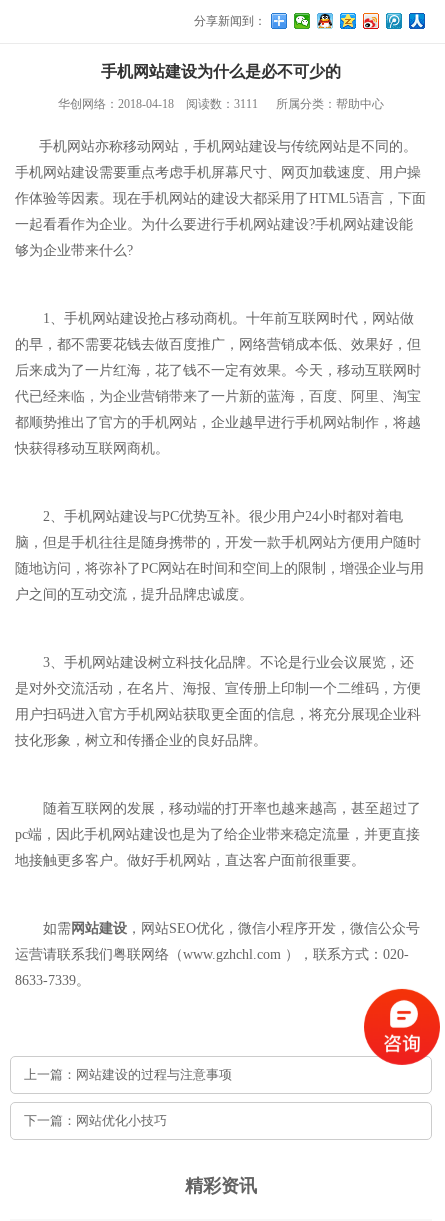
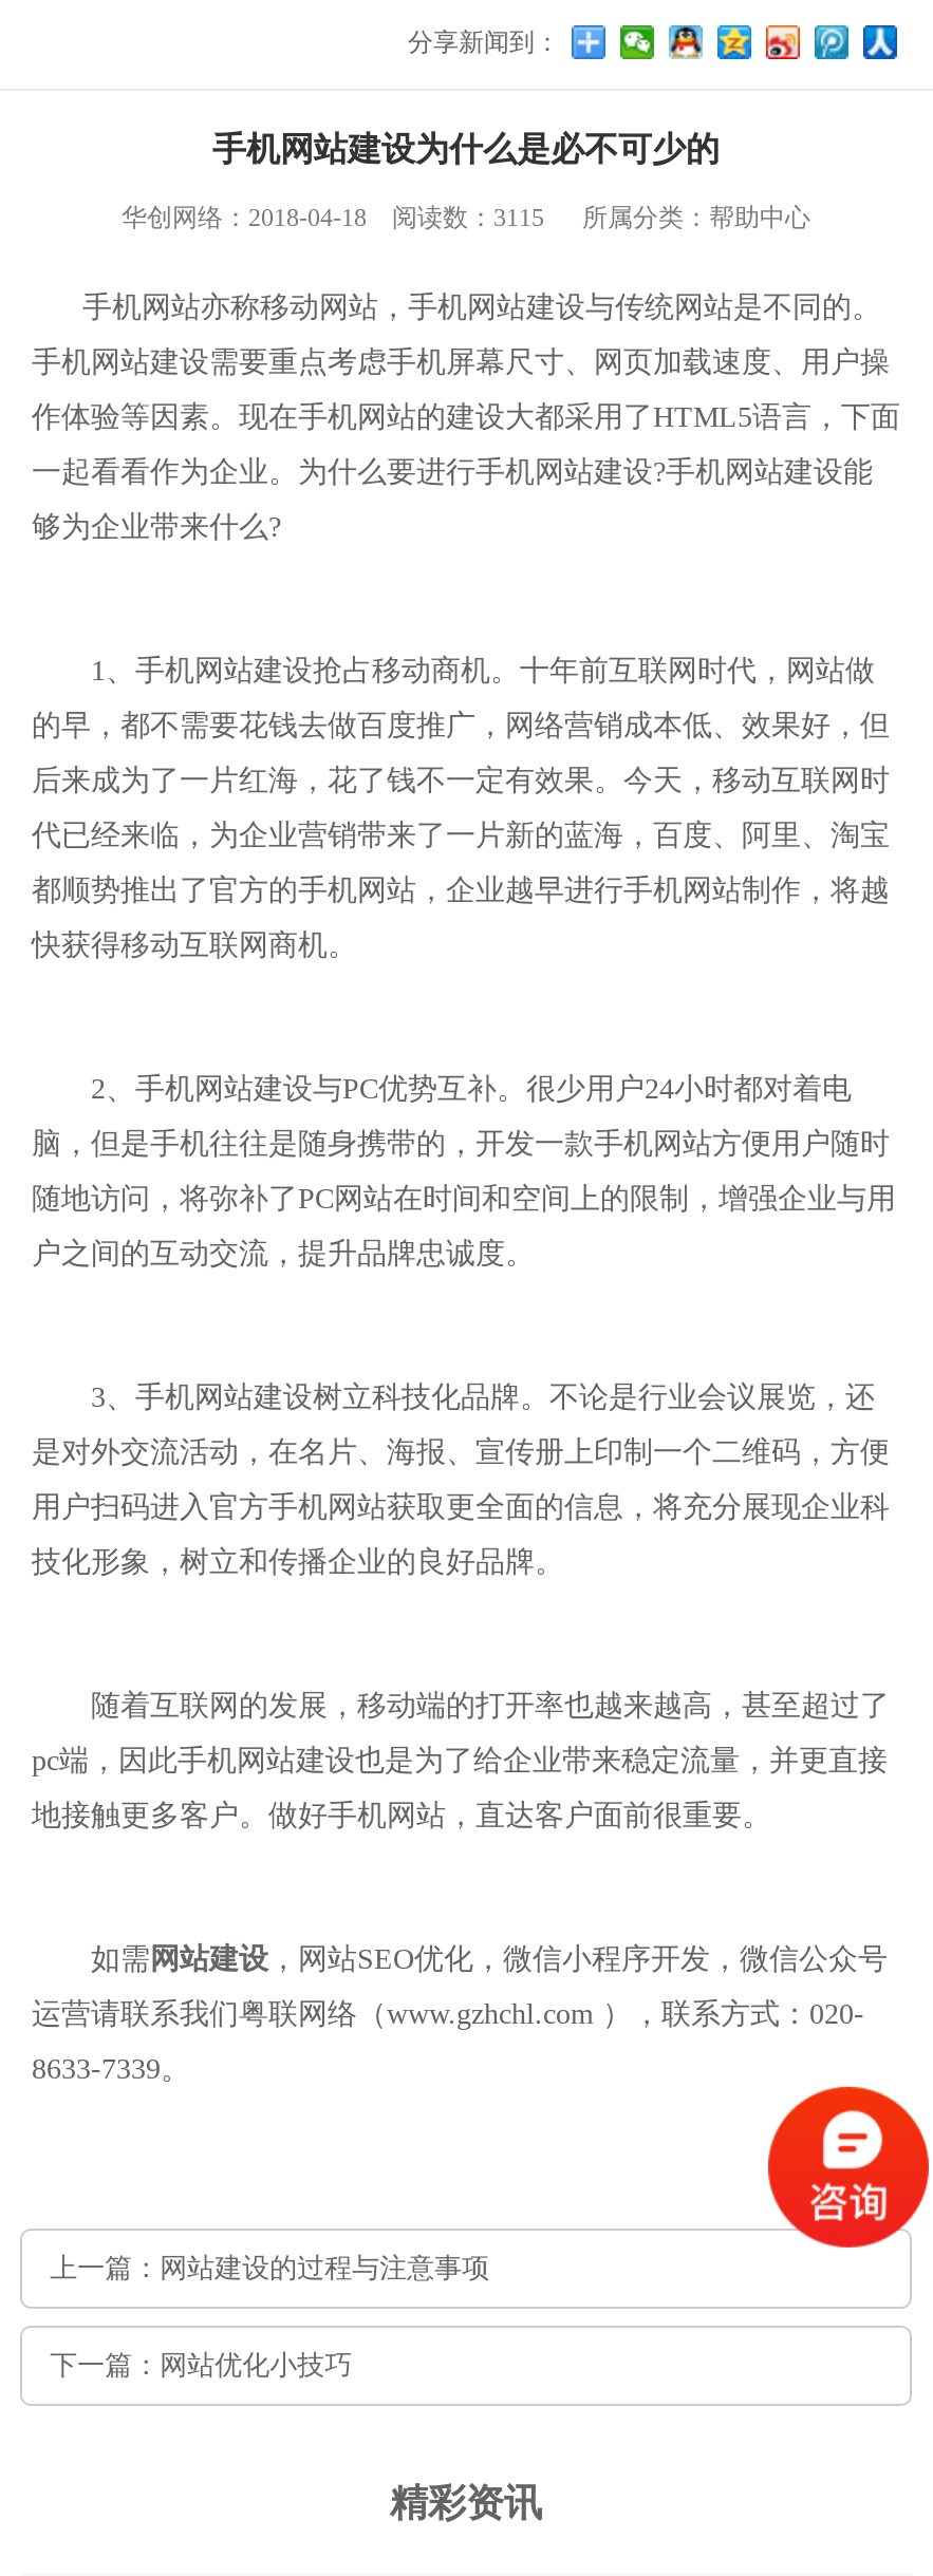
- 华创网络：2018-04-18 阅读数：3111 所属分类：帮助中心
+ 华创网络：2018-04-18 阅读数：3115 所属分类：帮助中心
